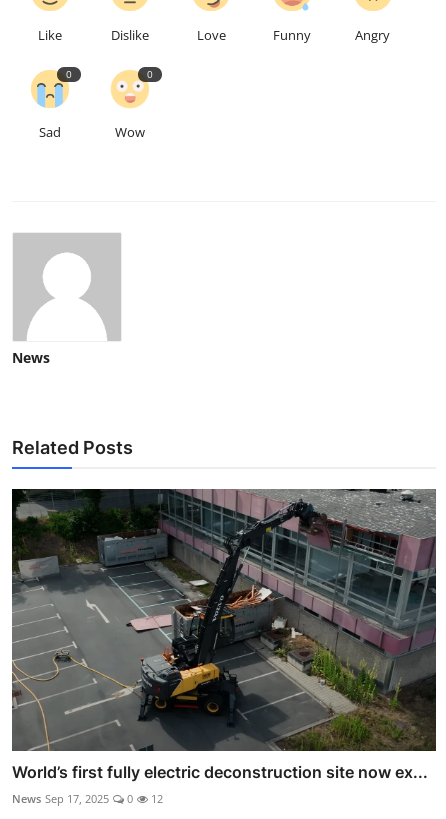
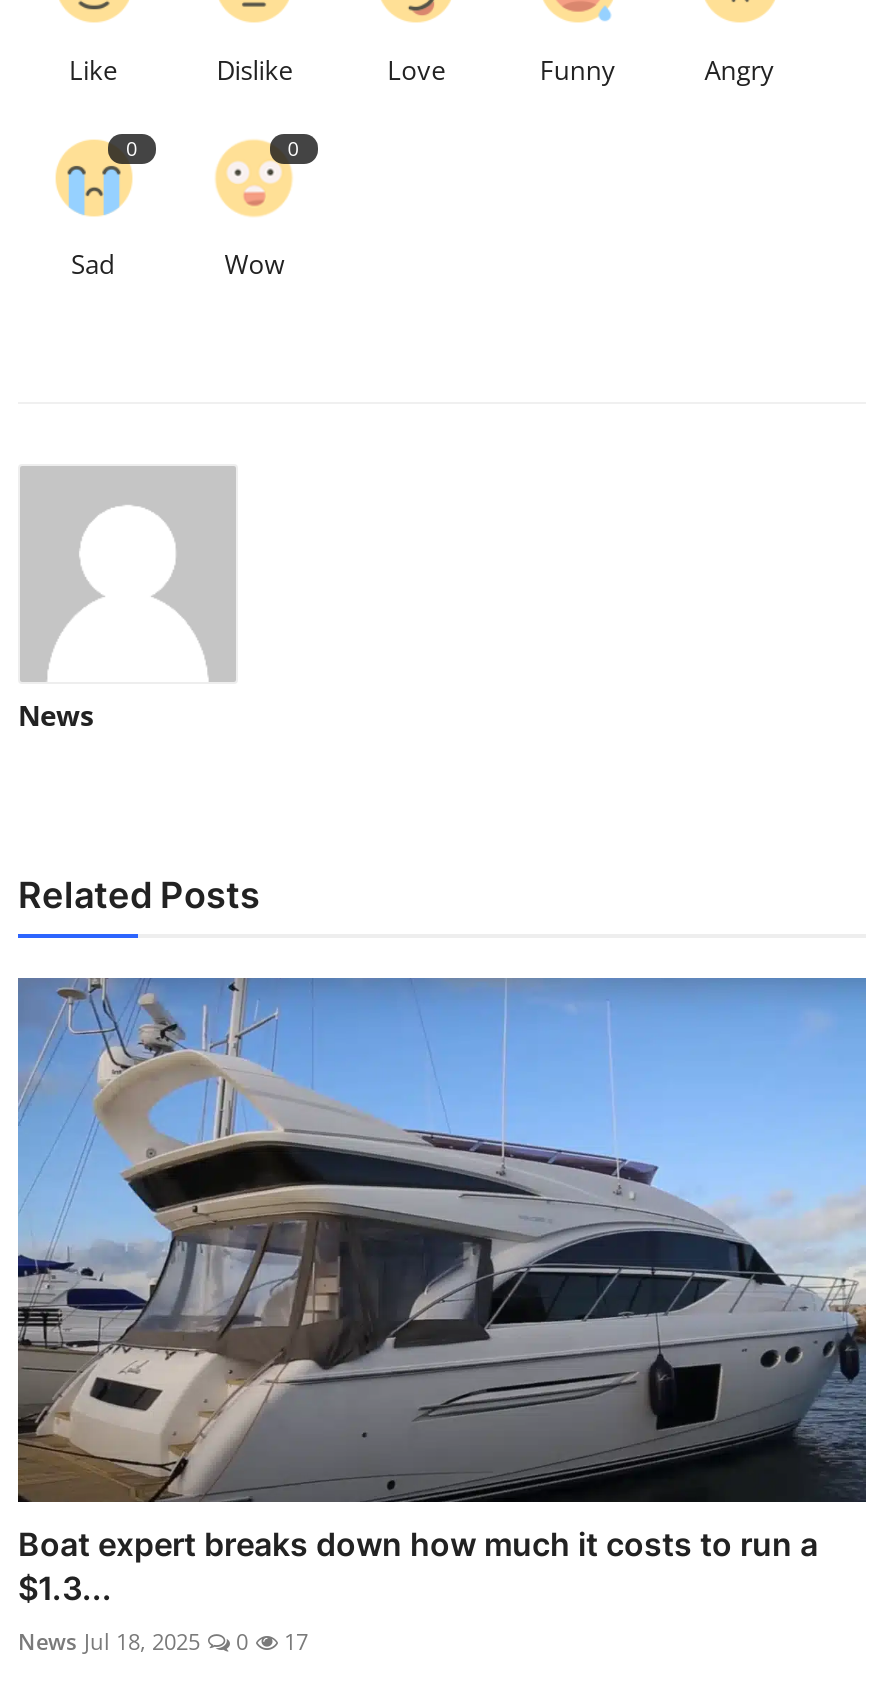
- [image]
- World’s first fully electric deconstruction site now ex...
- News Sep 17, 2025
+ [image]
+ Boat expert breaks down how much it costs to run a
+ $1.3...
+ News Jul 18, 2025

- 12
+ 17
